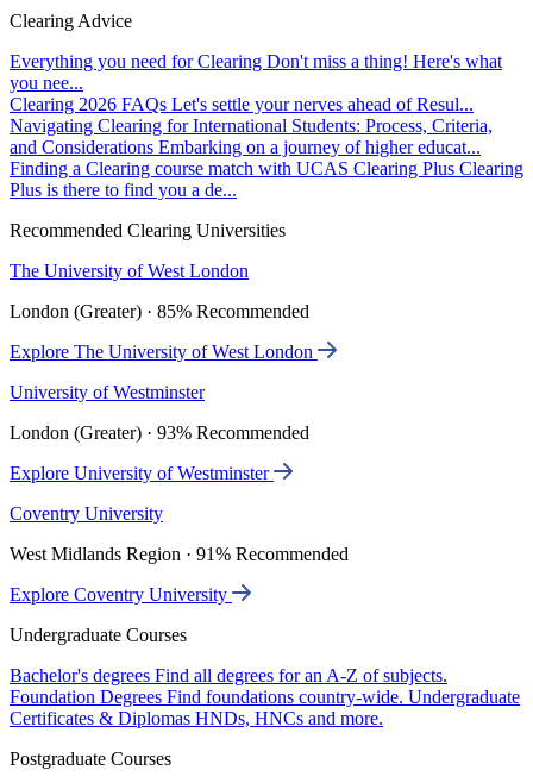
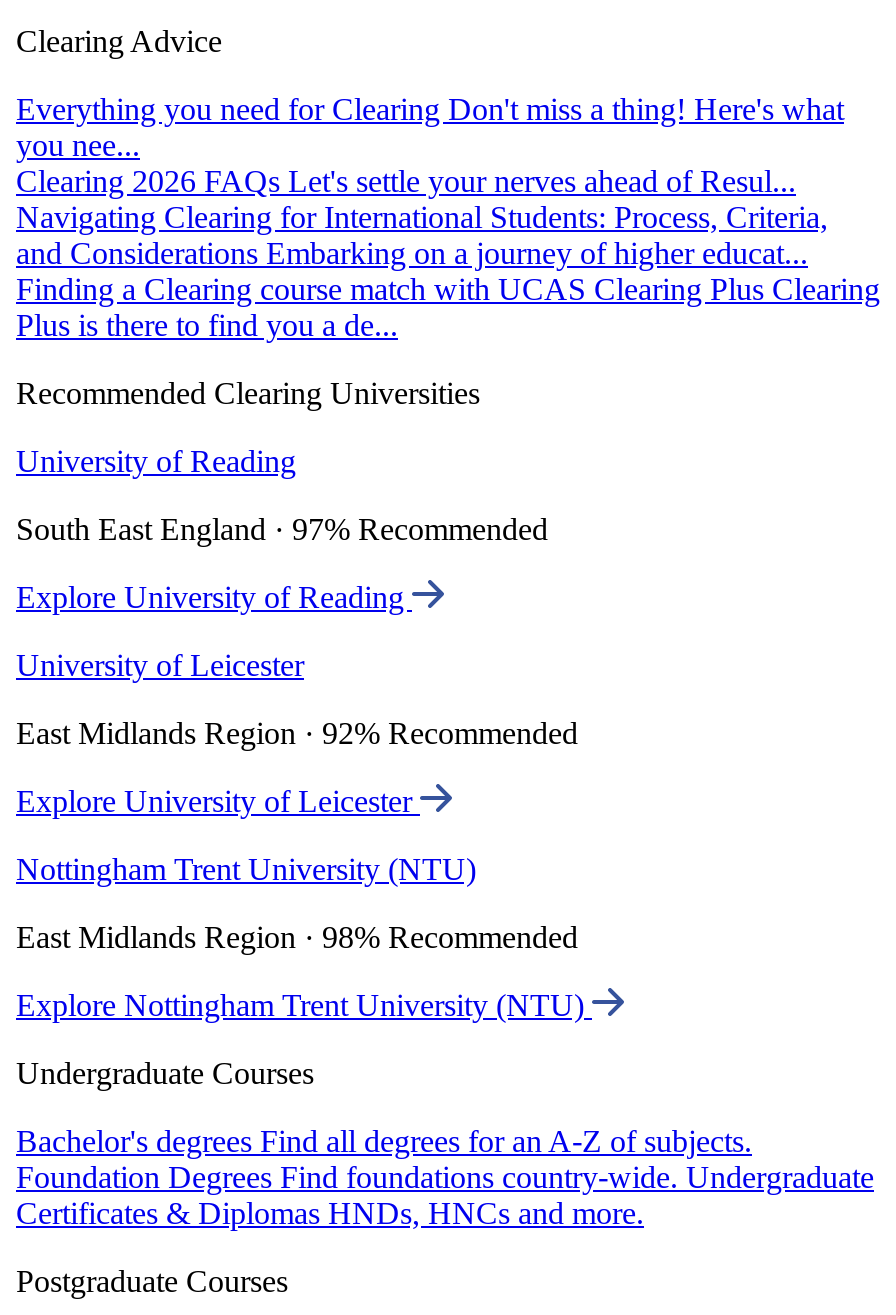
- The University of West London
+ University of Reading

- London (Greater) · 85% Recommended
+ South East England · 97% Recommended

- Explore The University of West London
+ Explore University of Reading

- University of Westminster
+ University of Leicester

- London (Greater) · 93% Recommended
+ East Midlands Region · 92% Recommended

- Explore University of Westminster
+ Explore University of Leicester

- Coventry University
+ Nottingham Trent University (NTU)

- West Midlands Region · 91% Recommended
+ East Midlands Region · 98% Recommended

- Explore Coventry University
+ Explore Nottingham Trent University (NTU)
